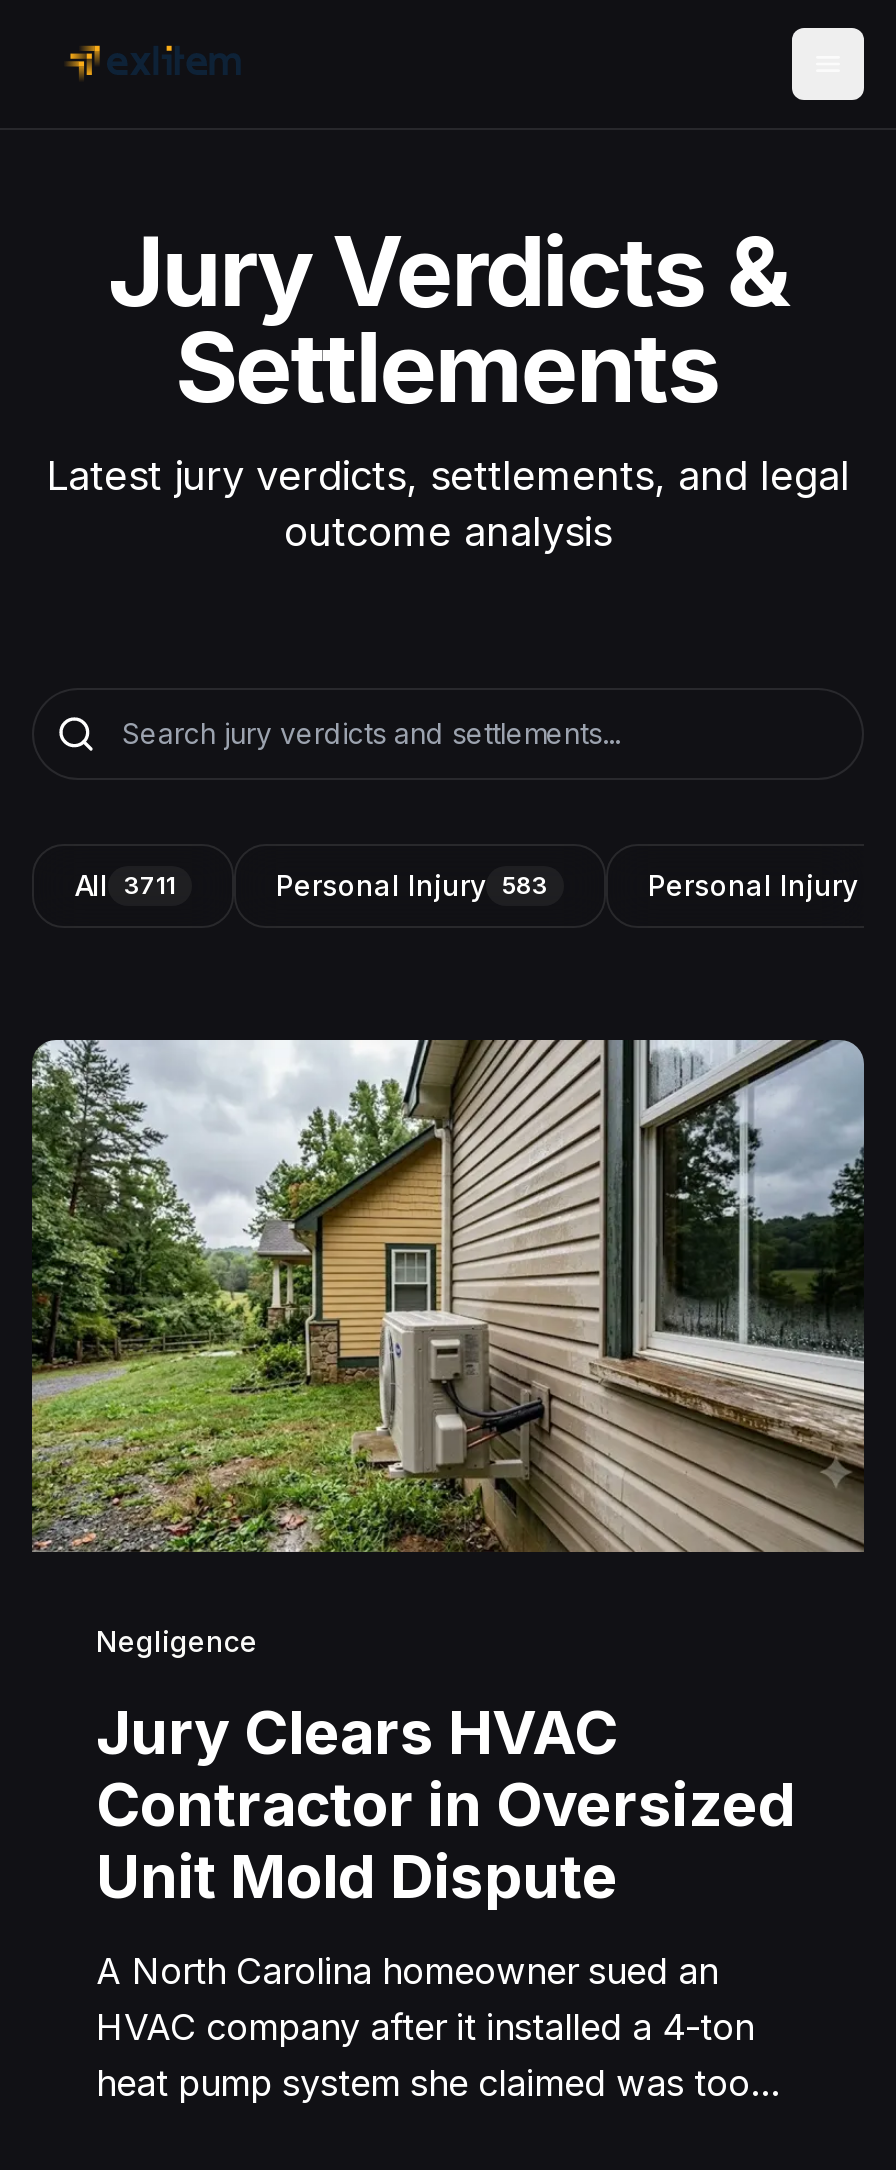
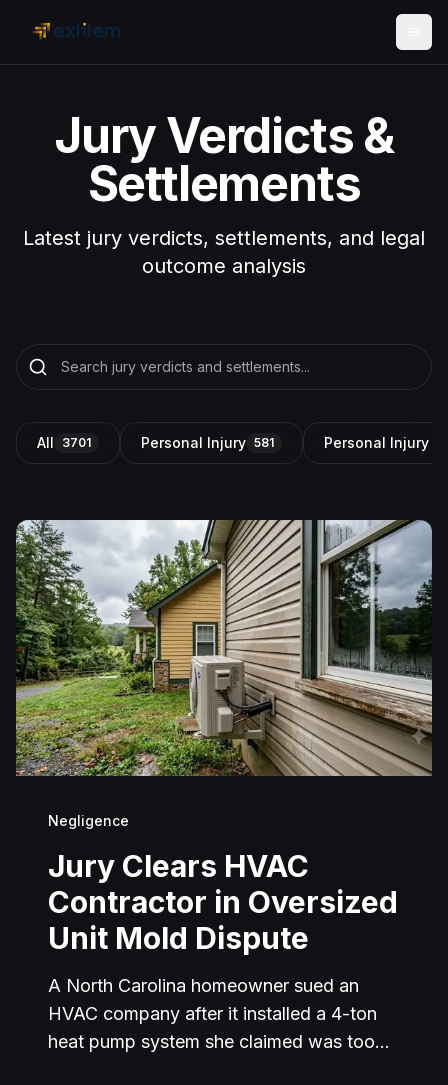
- All 3711
+ All 3701

- Personal Injury 583
+ Personal Injury 581
